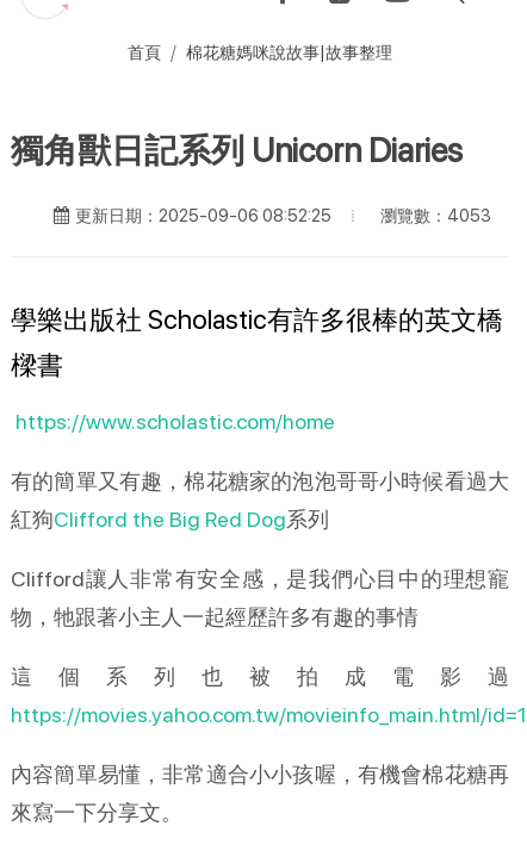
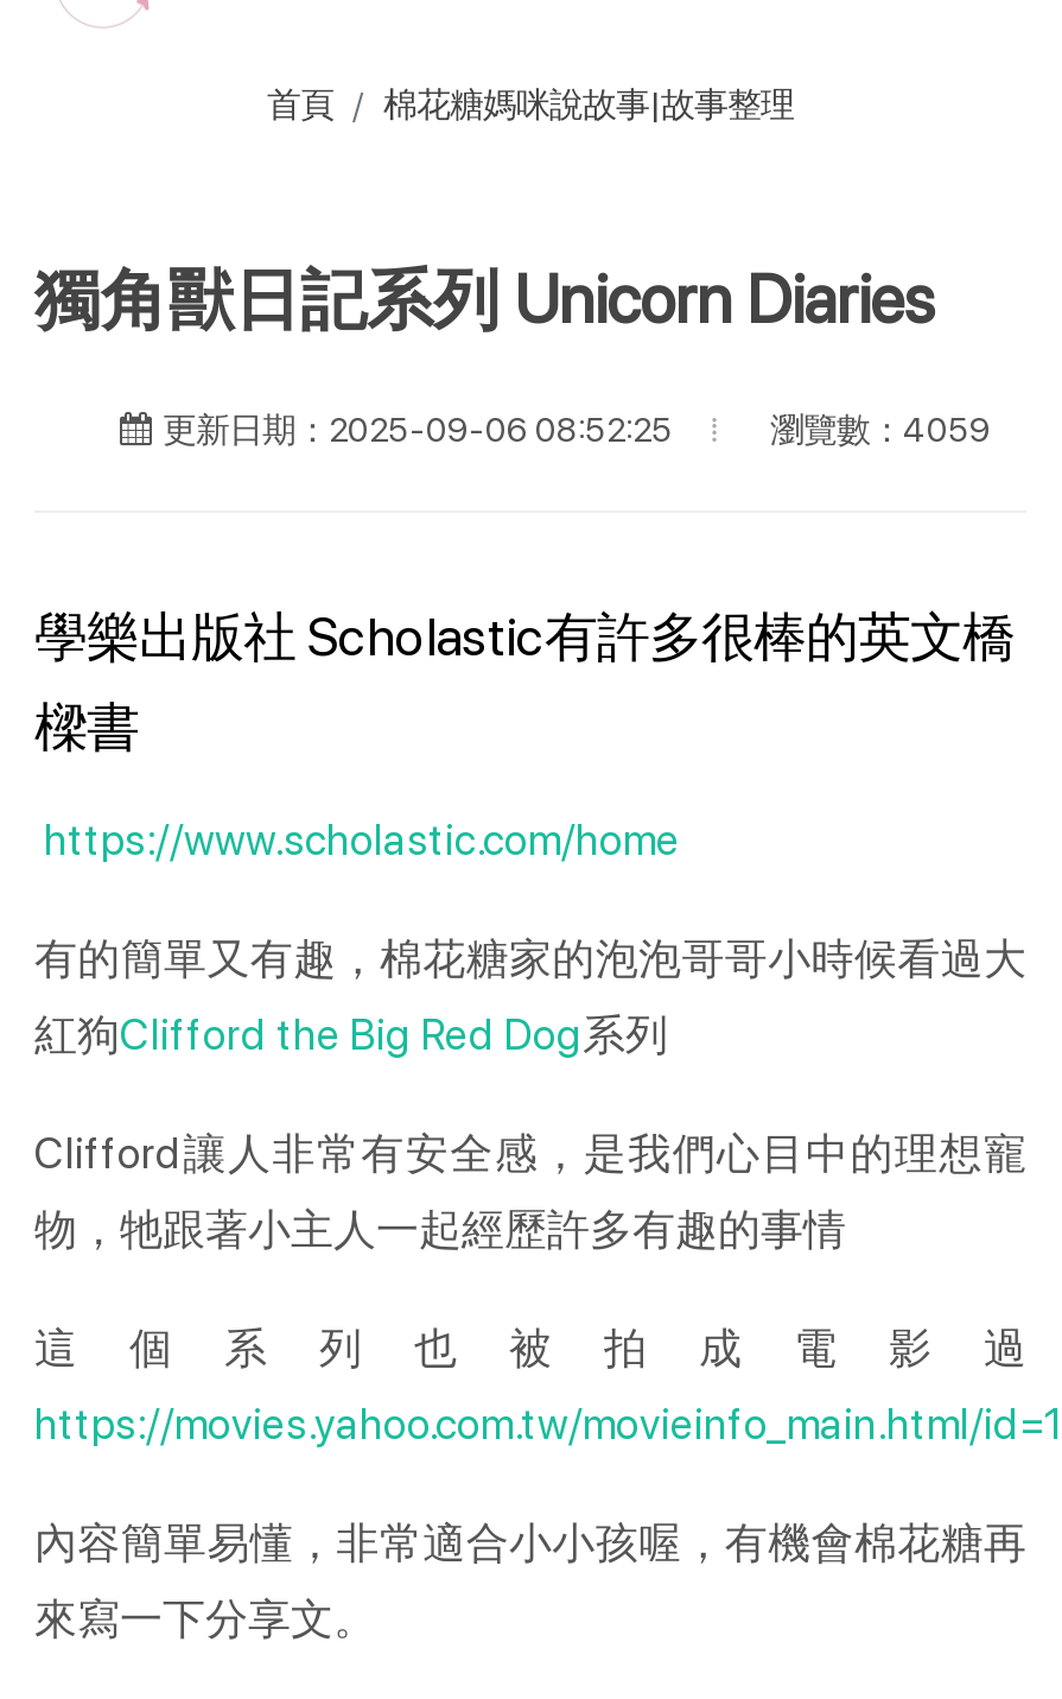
- 瀏覽數：4053
+ 瀏覽數：4059
